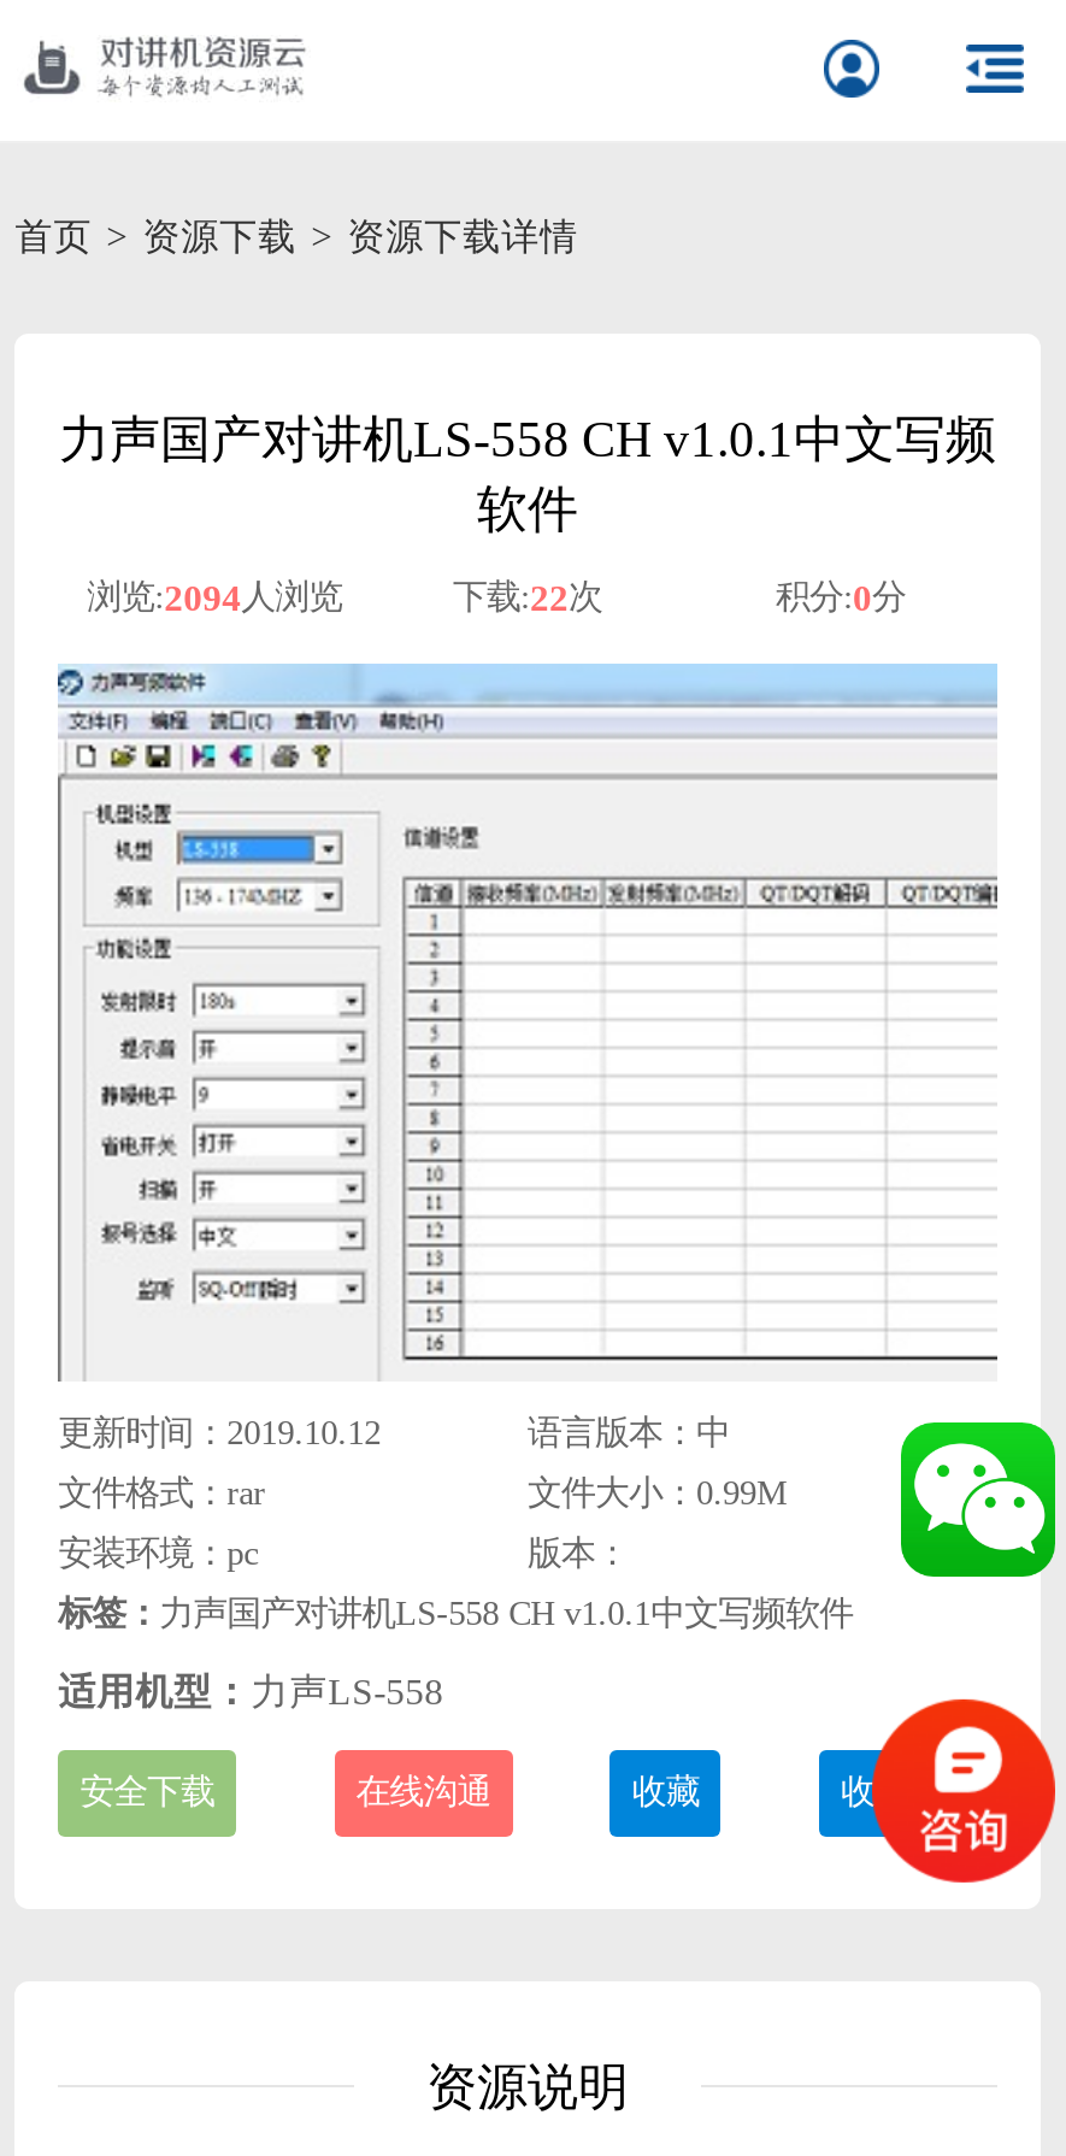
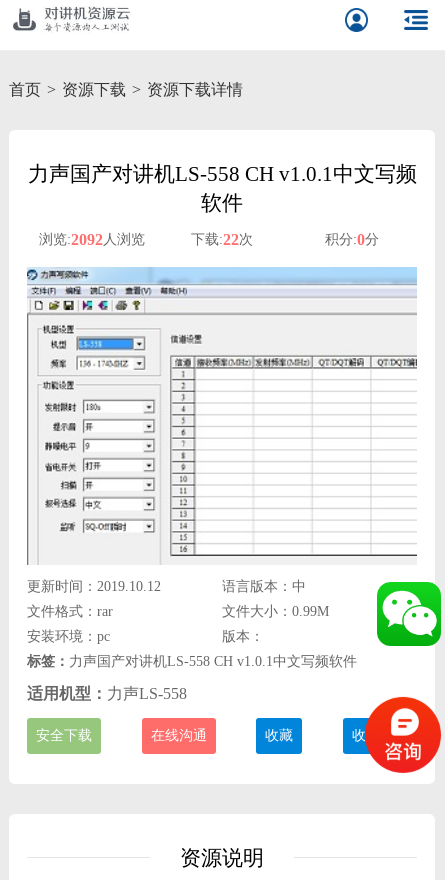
- 浏览:2094人浏览
+ 浏览:2092人浏览
